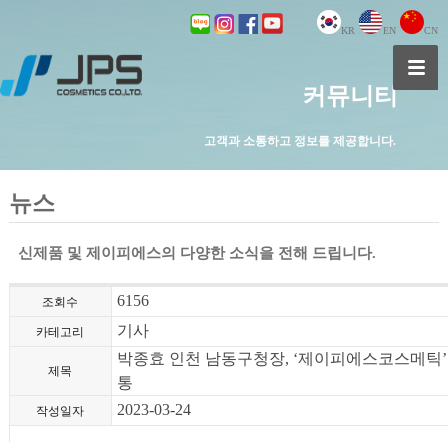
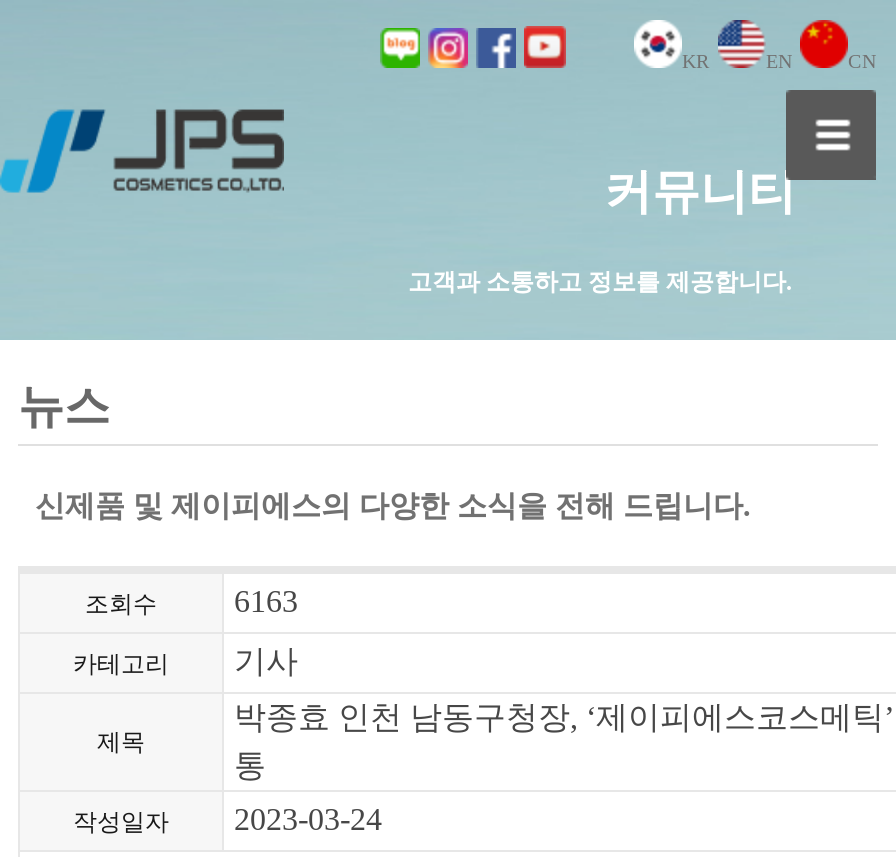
- 6156
+ 6163
